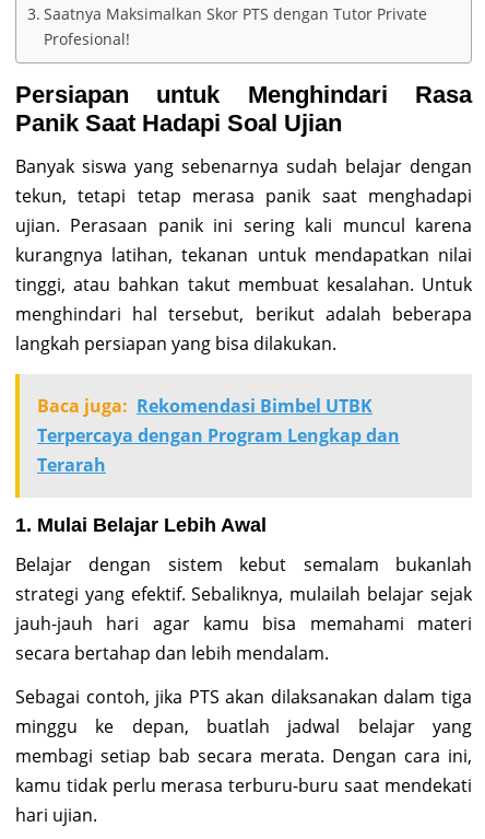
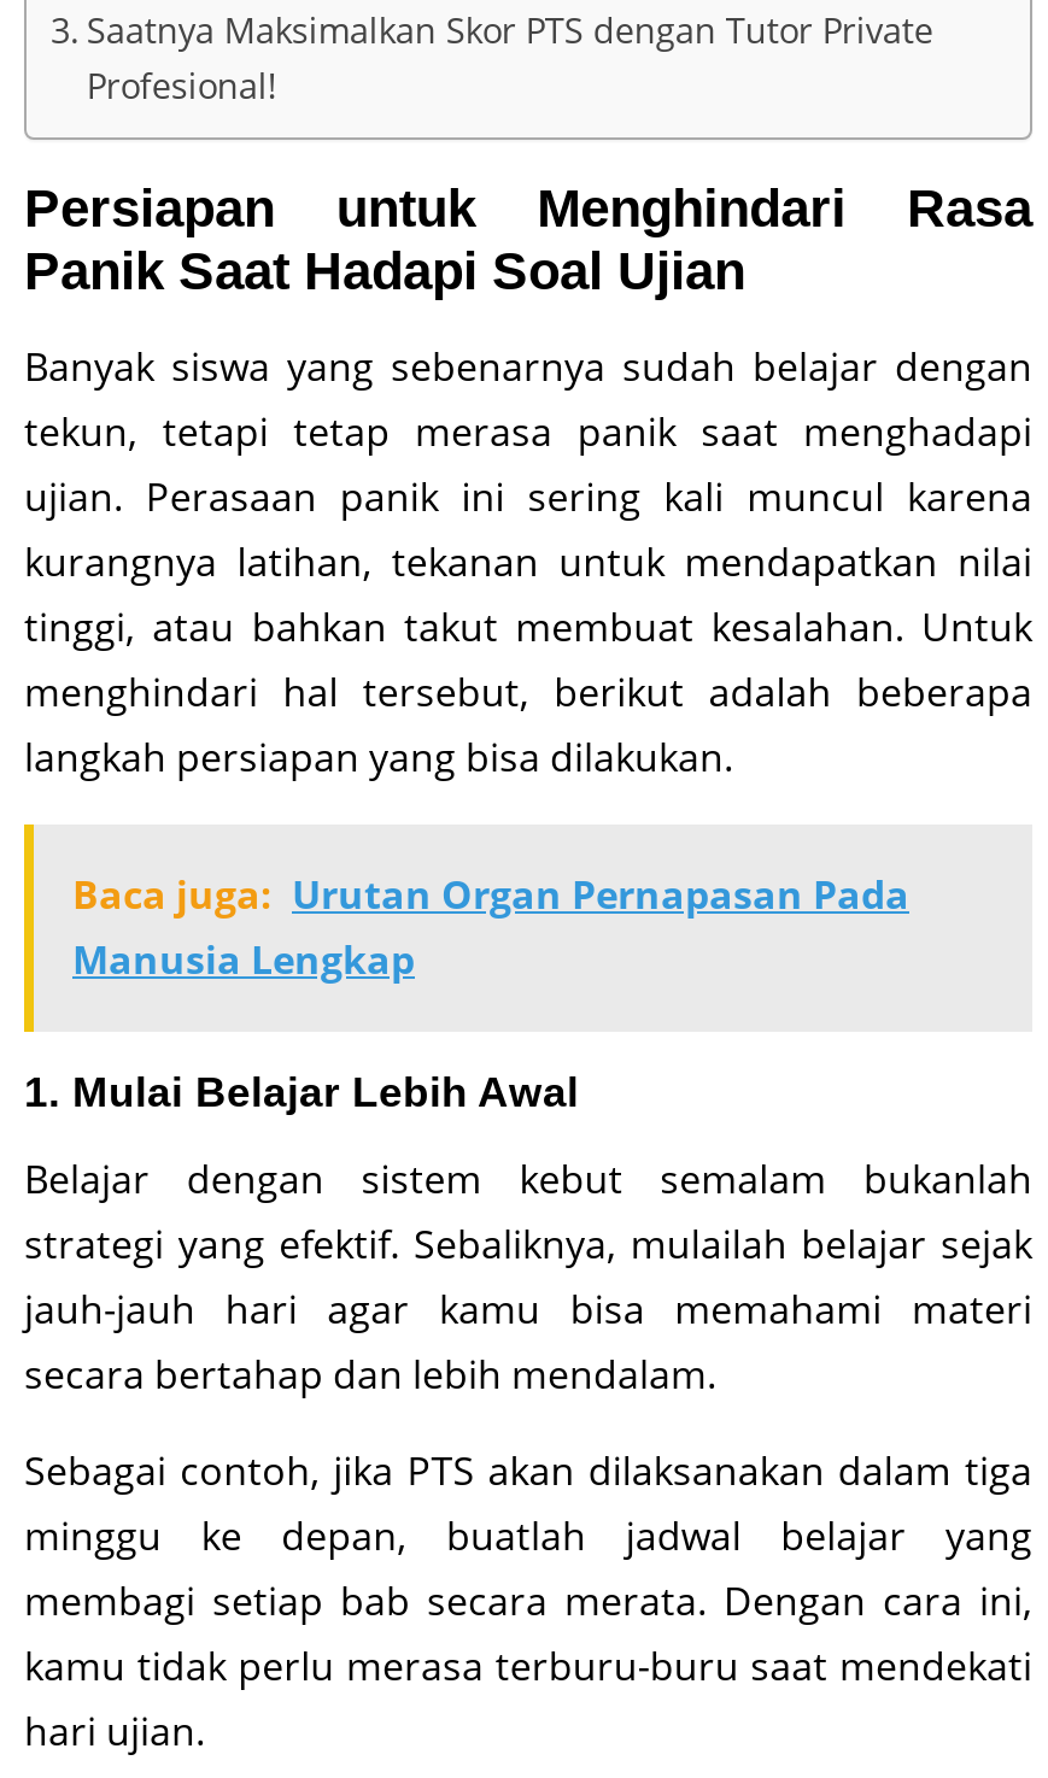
- Baca juga: Rekomendasi Bimbel UTBK
- Terpercaya dengan Program Lengkap dan
- Terarah
+ Baca juga: Urutan Organ Pernapasan Pada
+ Manusia Lengkap
